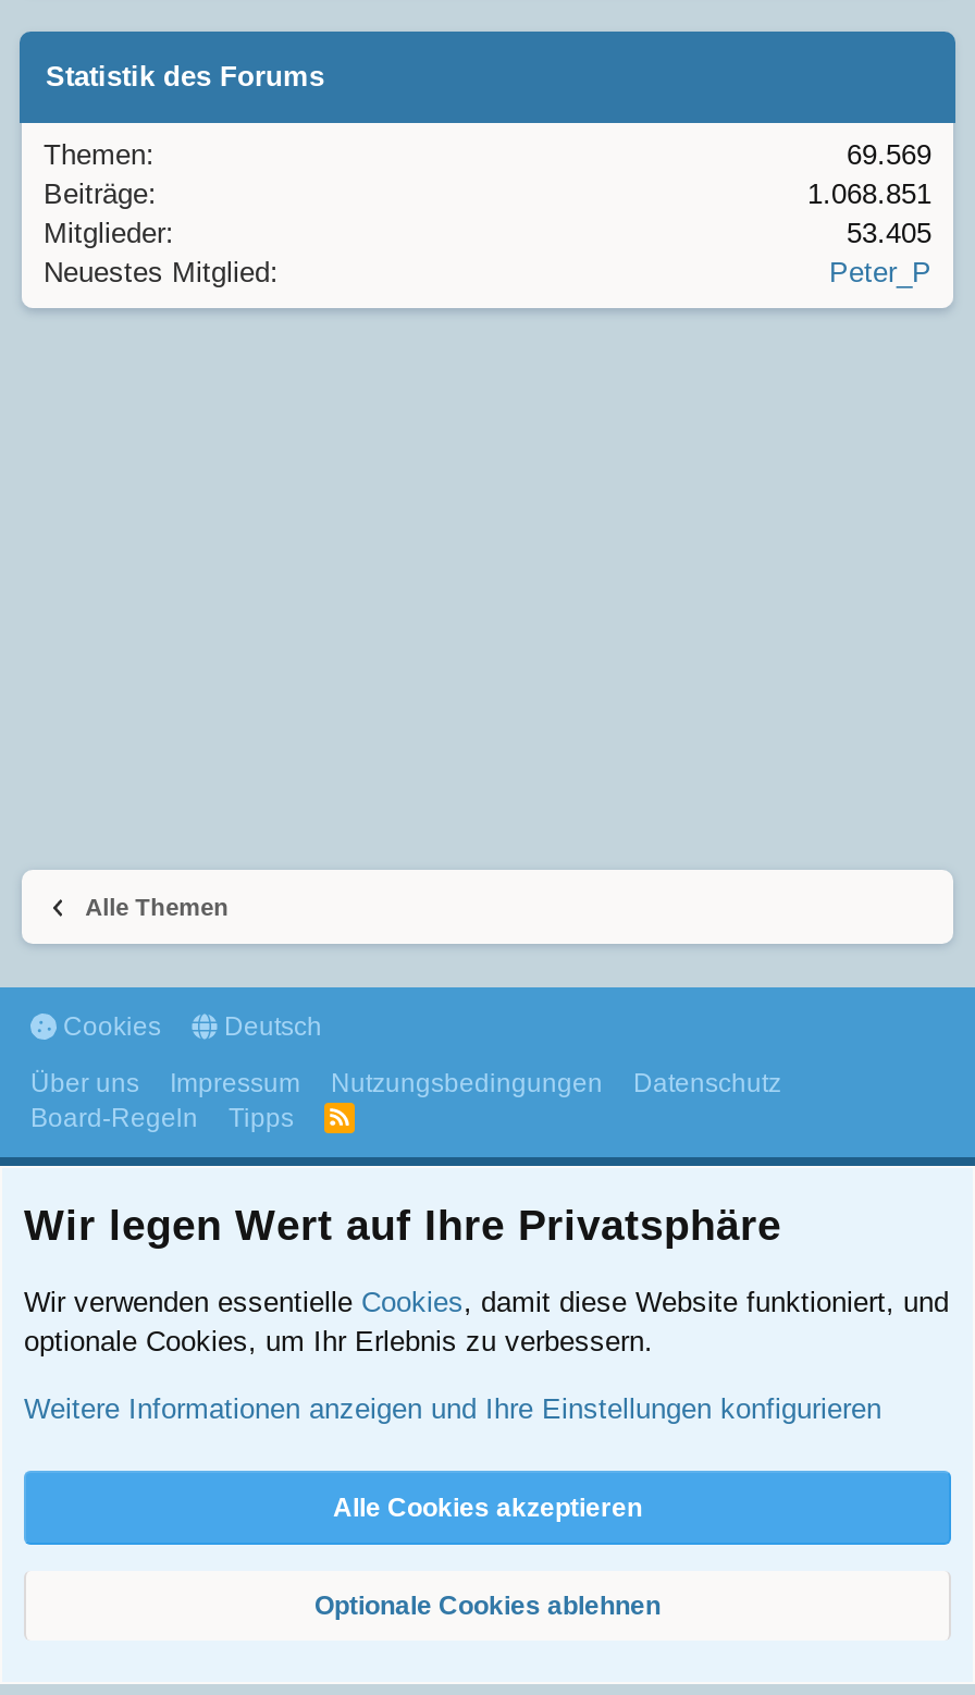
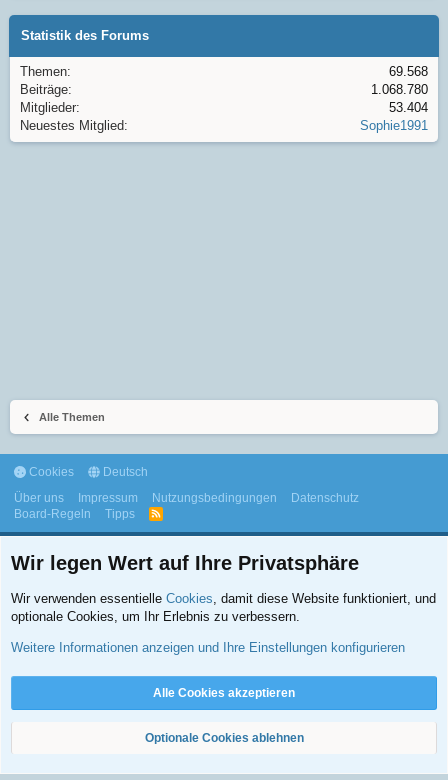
- 69.569
+ 69.568

- 1.068.851
+ 1.068.780

- 53.405
+ 53.404

- Peter_P
+ Sophie1991
